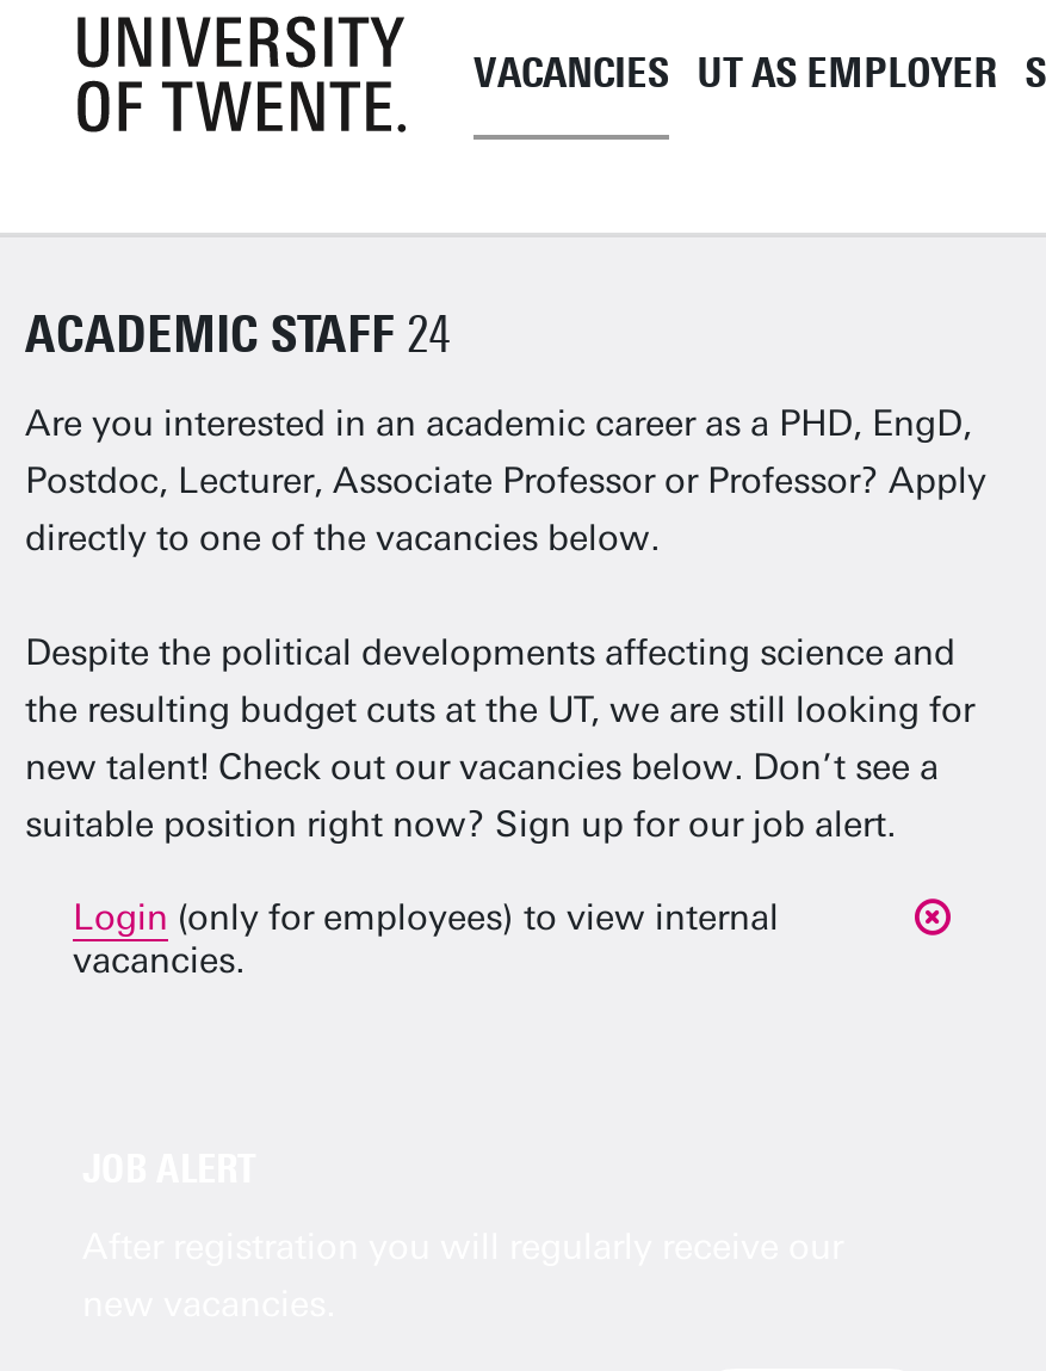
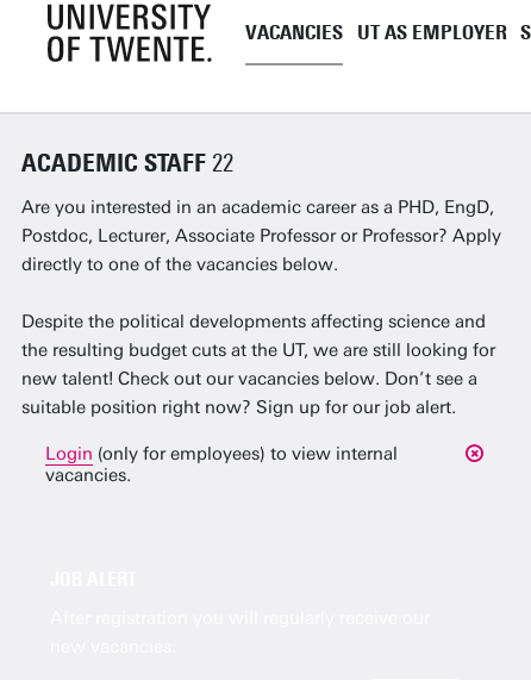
- ACADEMIC STAFF 24
+ ACADEMIC STAFF 22
